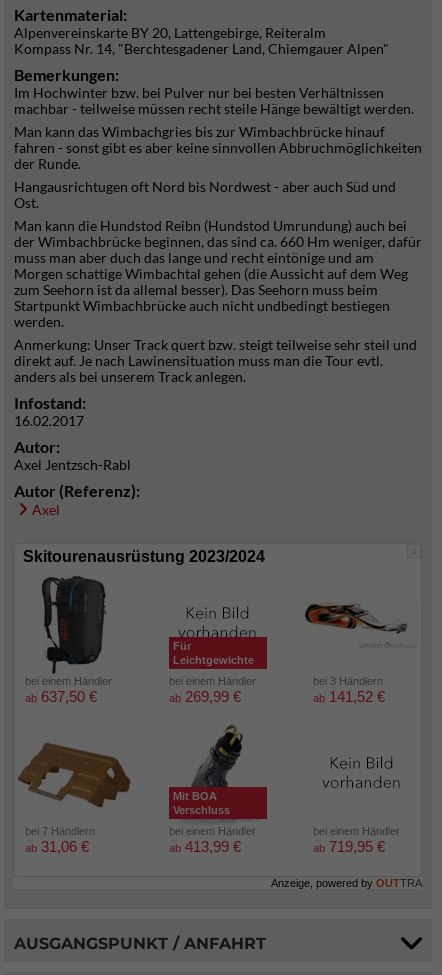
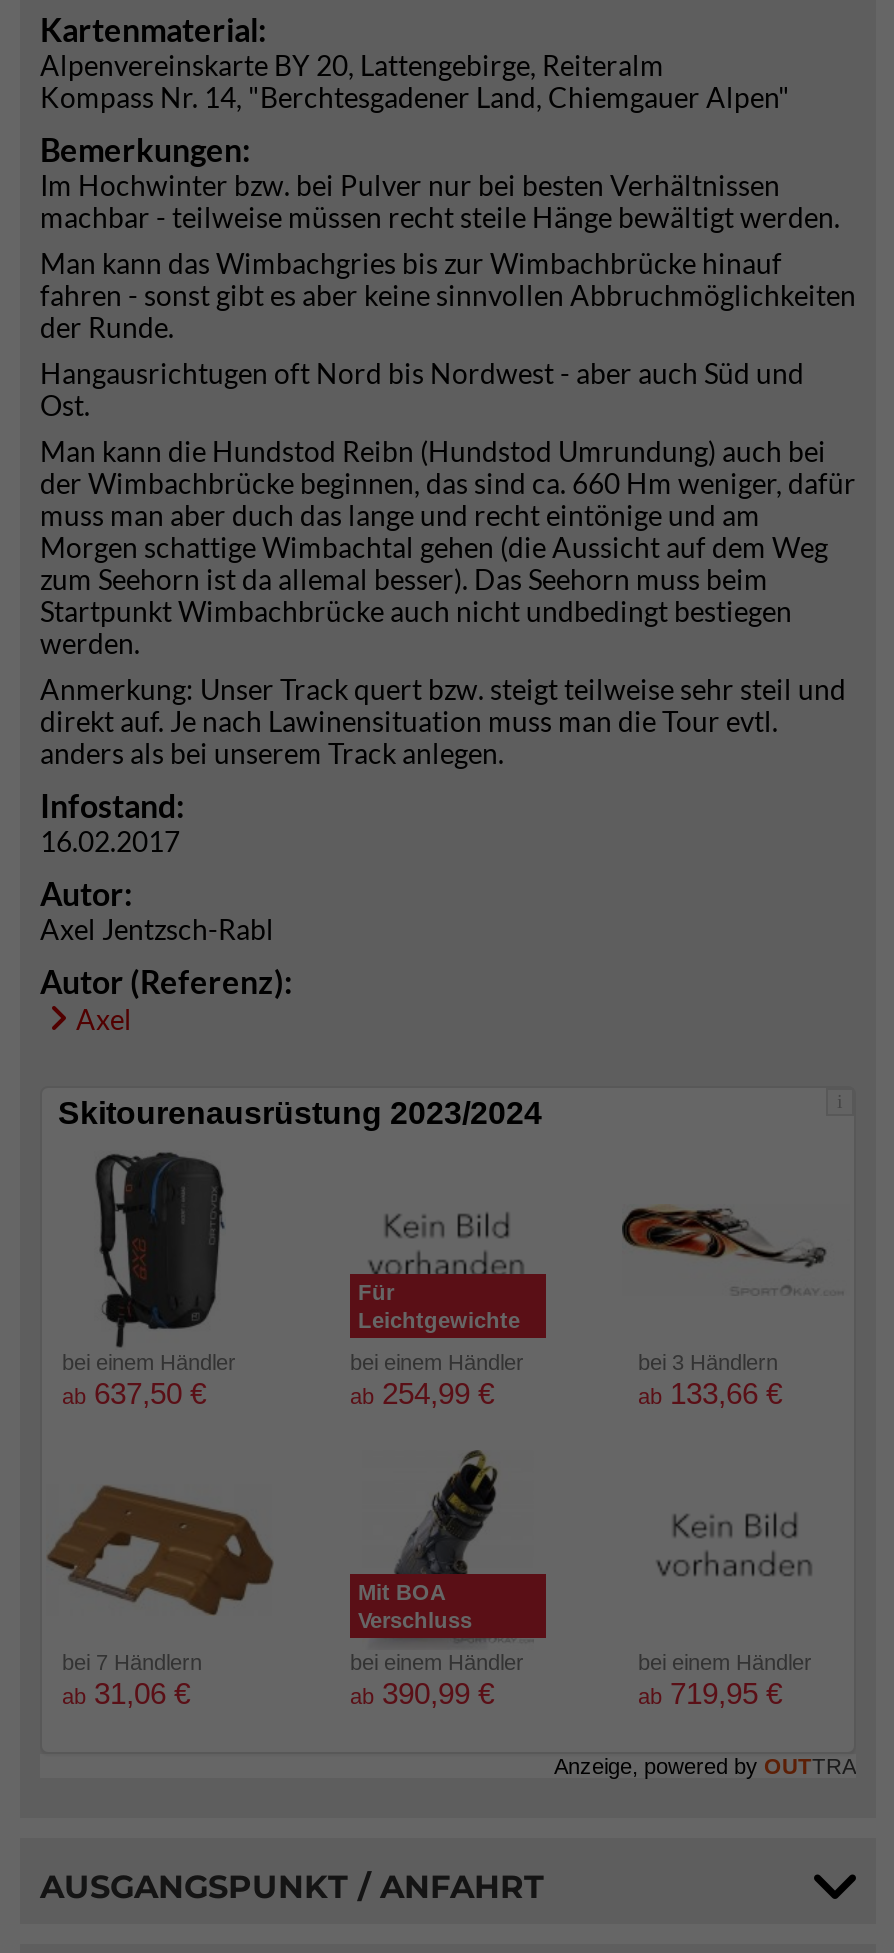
- ab 269,99 €
+ ab 254,99 €

- ab 141,52 €
+ ab 133,66 €

- ab 413,99 €
+ ab 390,99 €
